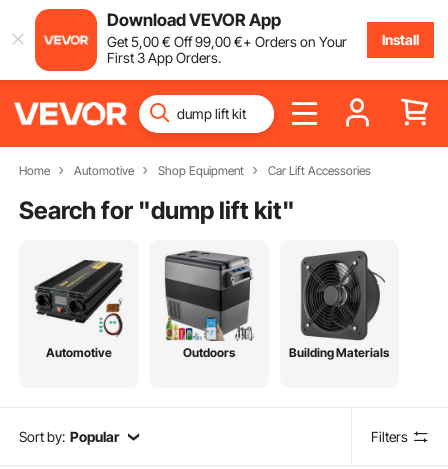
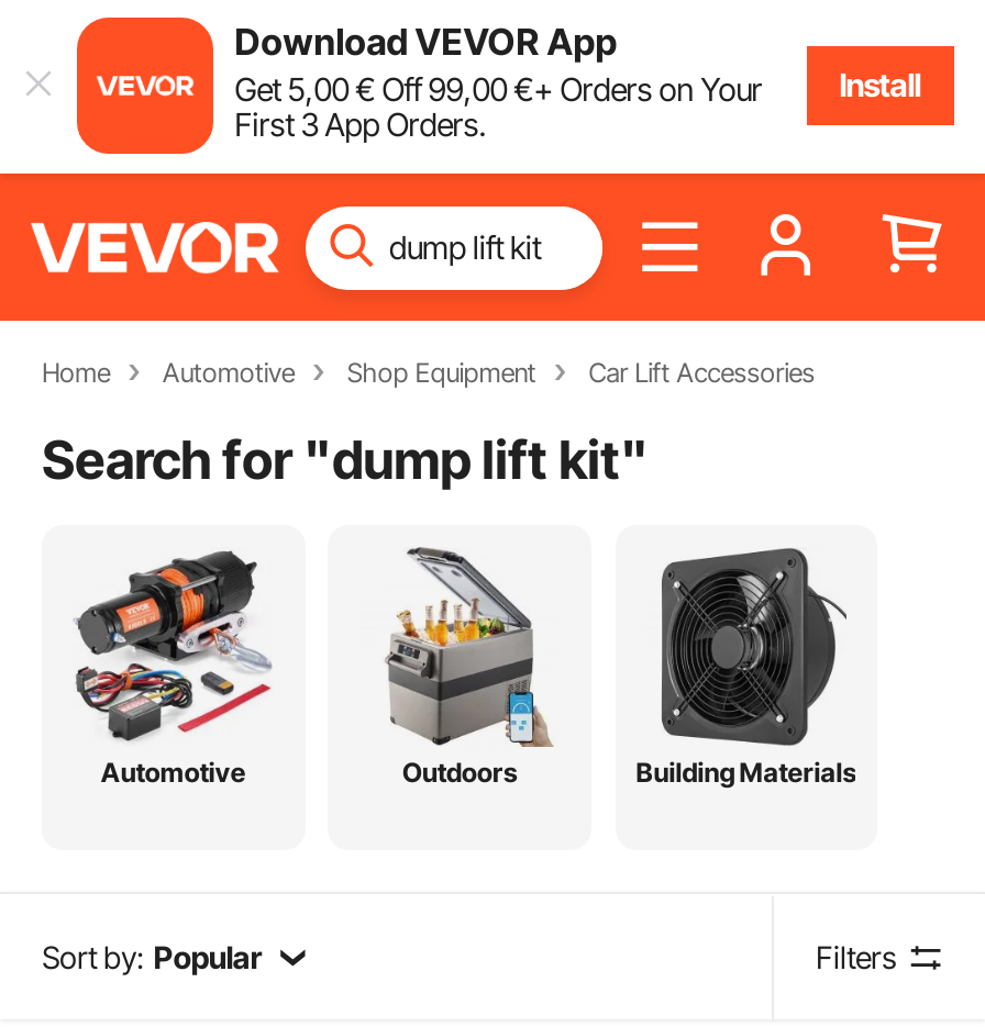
- [image]
+ [image]

- [image]
+ [image]
